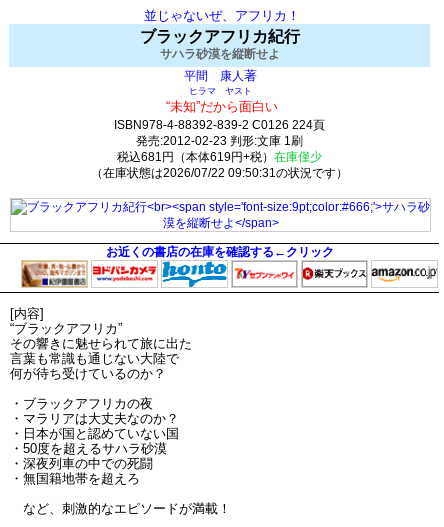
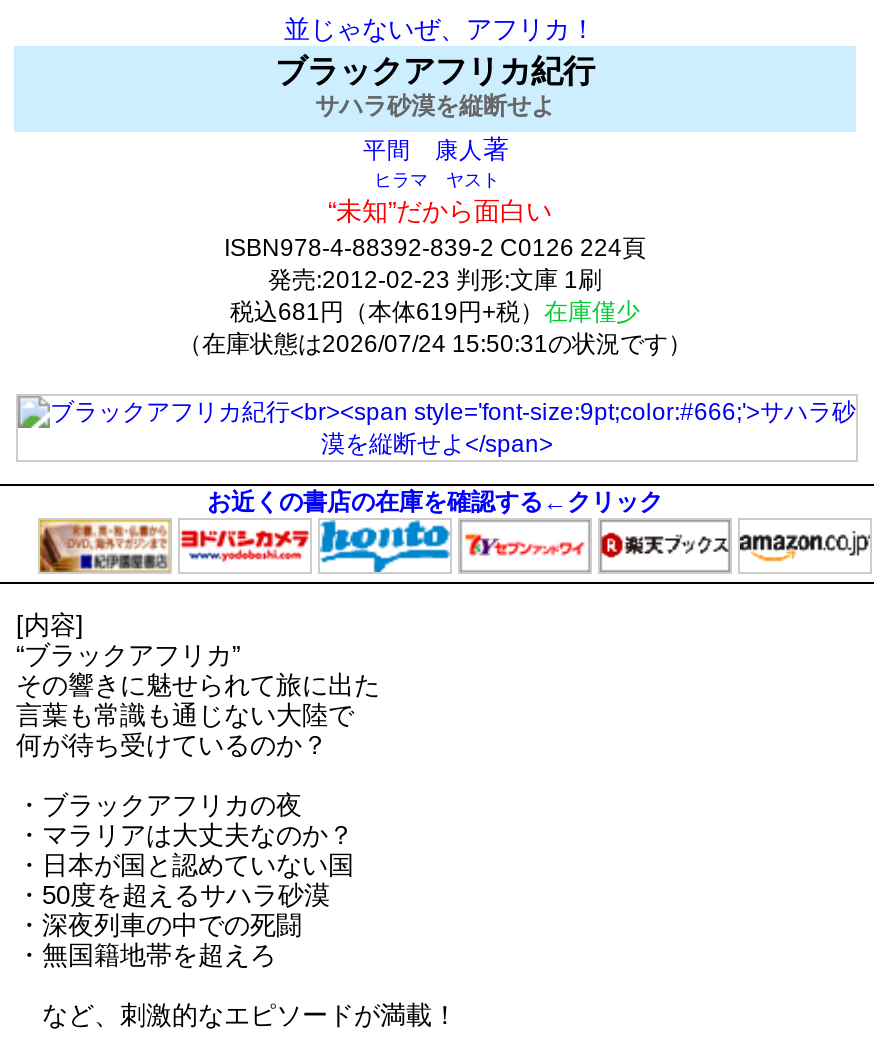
- （在庫状態は2026/07/22 09:50:31の状況です）
+ （在庫状態は2026/07/24 15:50:31の状況です）
